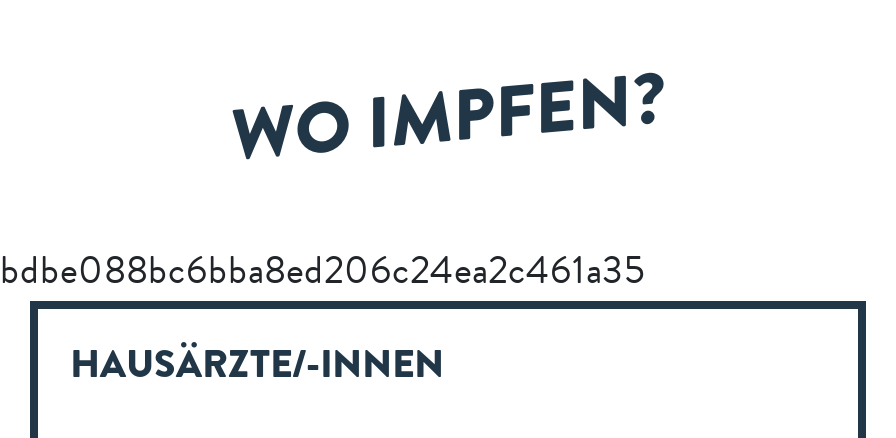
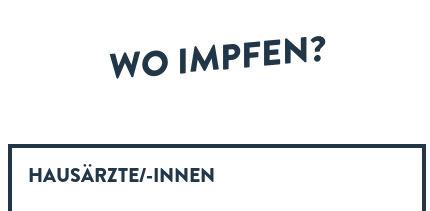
- bdbe088bc6bba8ed206c24ea2c461a35
